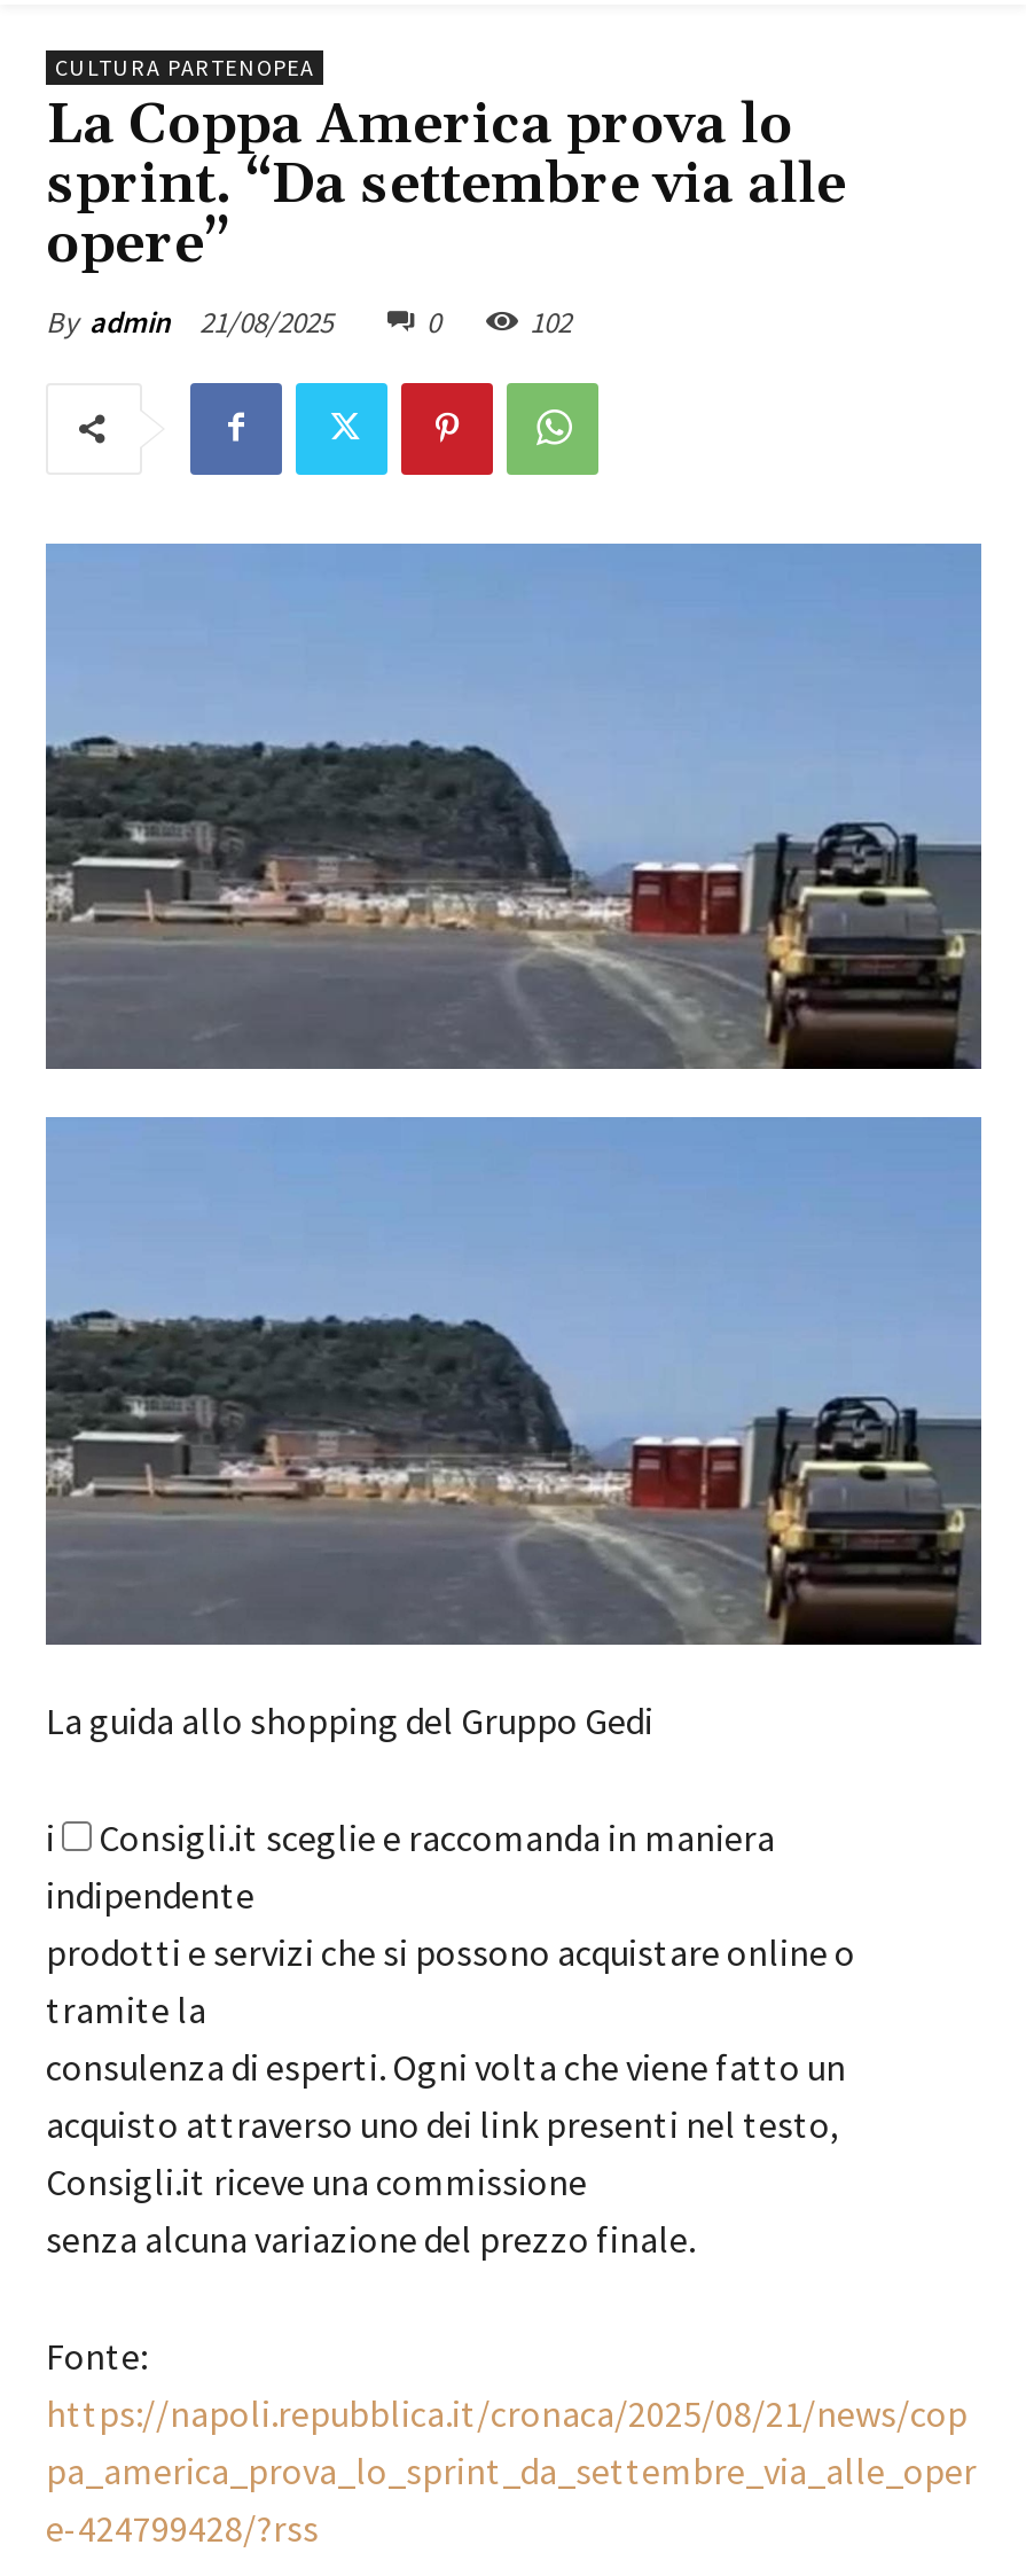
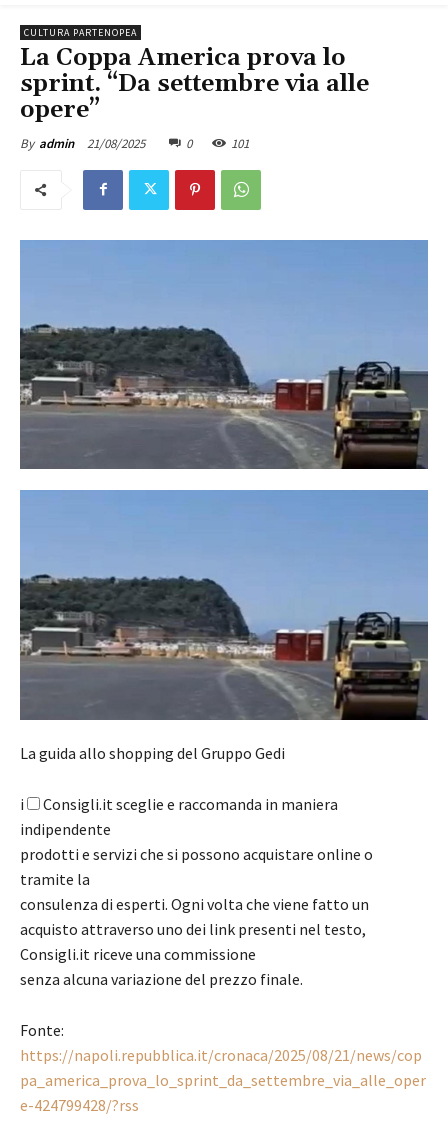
- 102
+ 101
